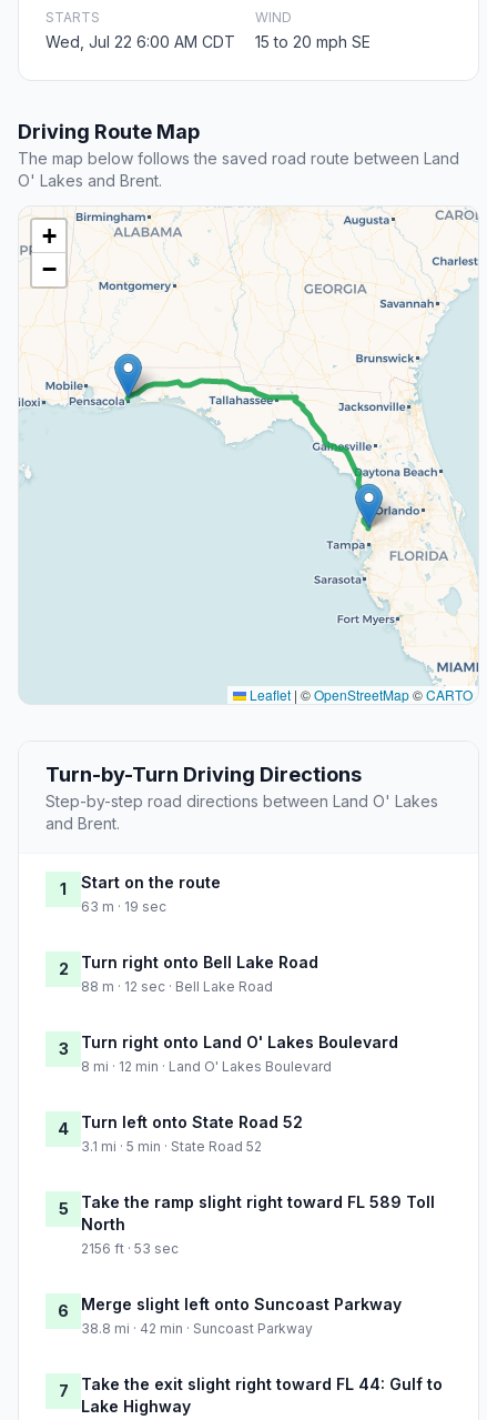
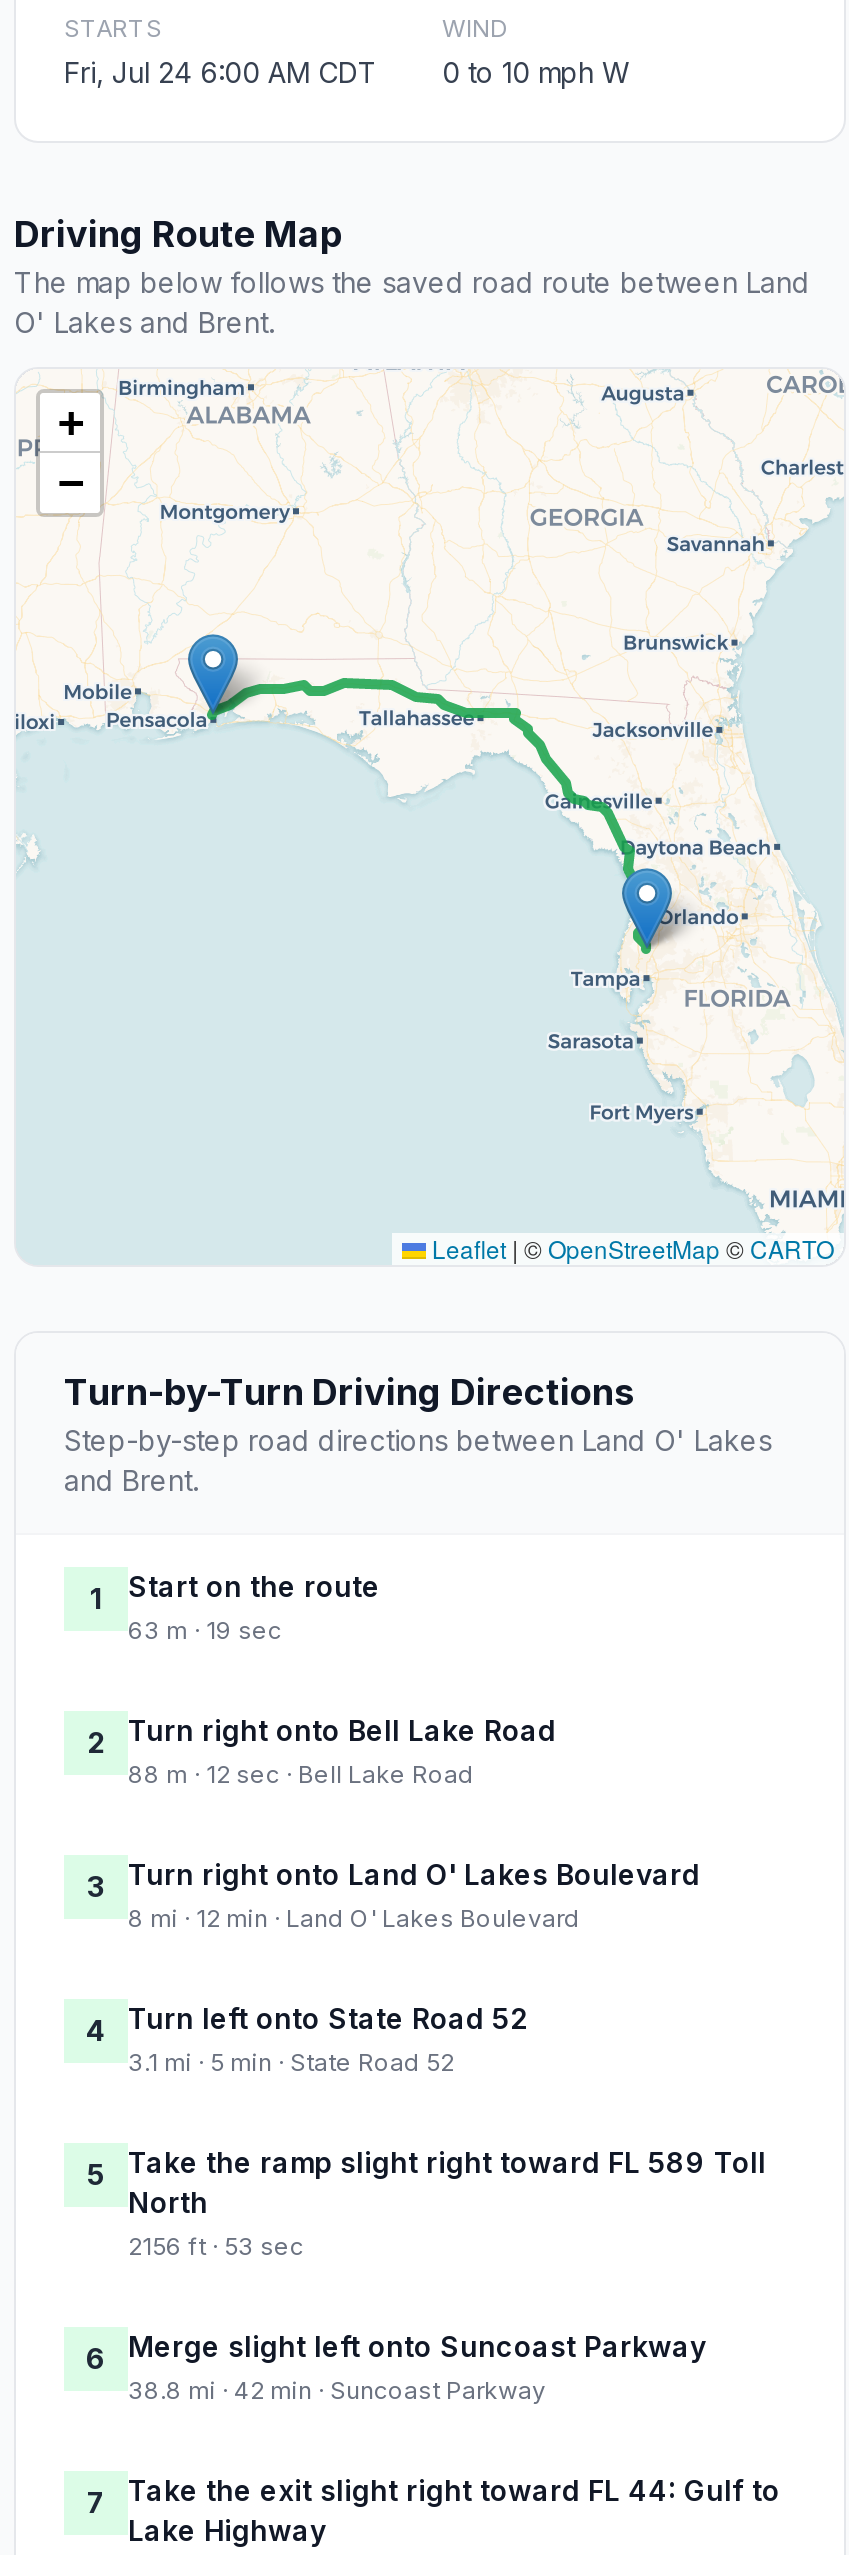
- Wed, Jul 22 6:00 AM CDT
+ Fri, Jul 24 6:00 AM CDT

- 15 to 20 mph SE
+ 0 to 10 mph W
